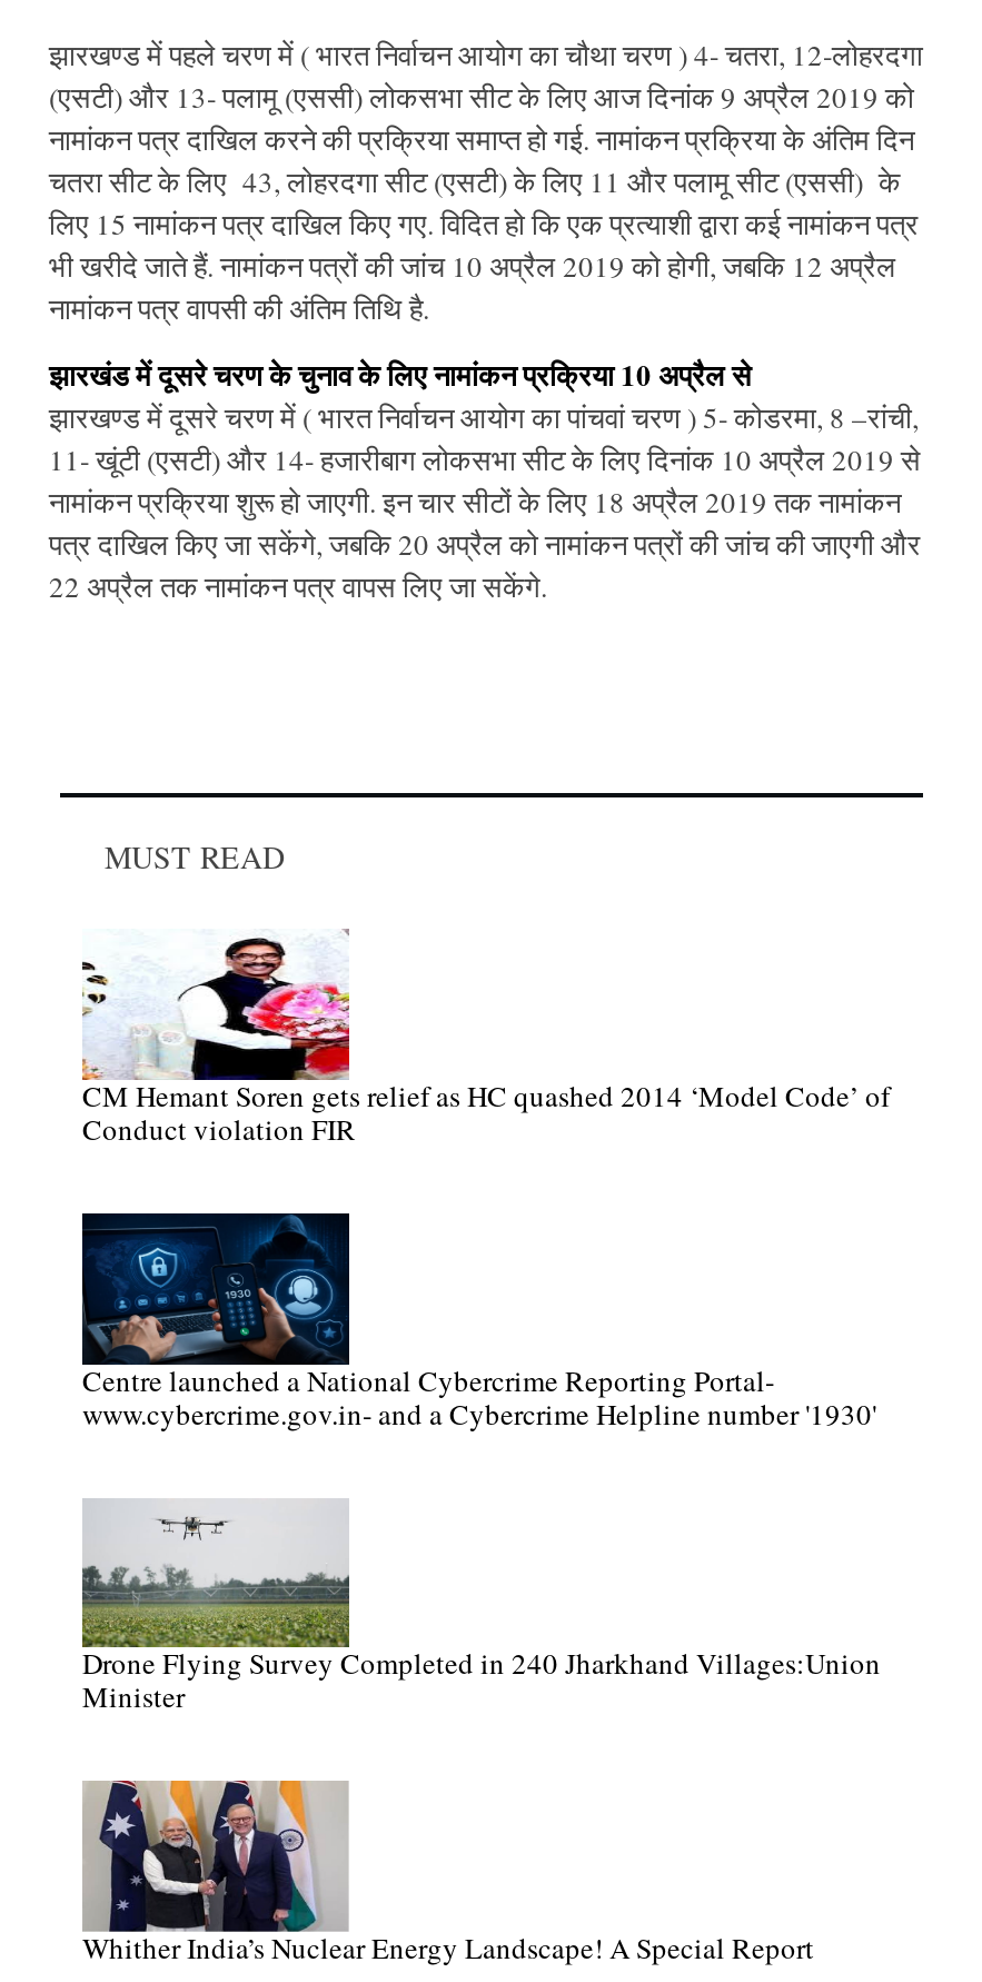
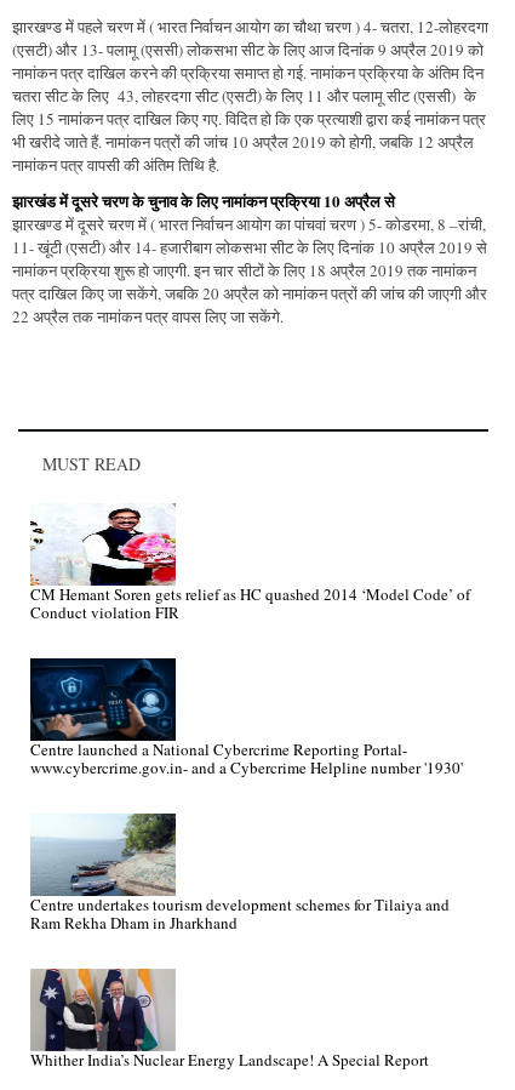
- [image]
- Drone Flying Survey Completed in 240 Jharkhand Villages:Union
- Minister
+ [image]
+ Centre undertakes tourism development schemes for Tilaiya and
+ Ram Rekha Dham in Jharkhand
